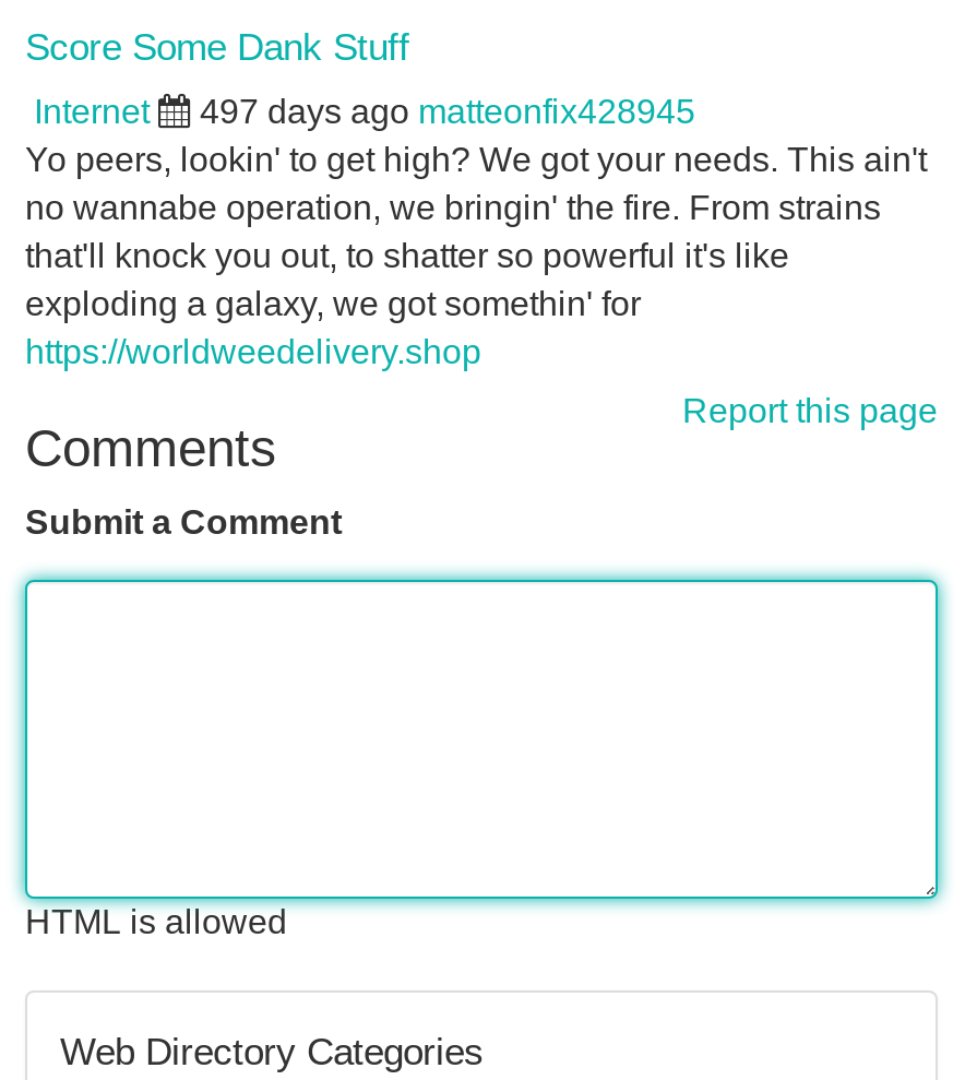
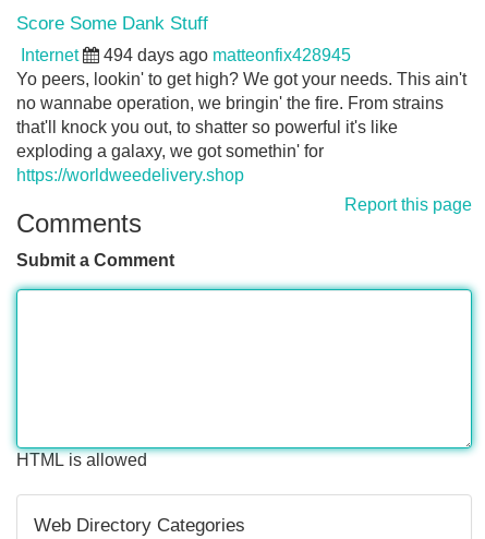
- 497 days ago matteonfix428945
+ 494 days ago matteonfix428945
